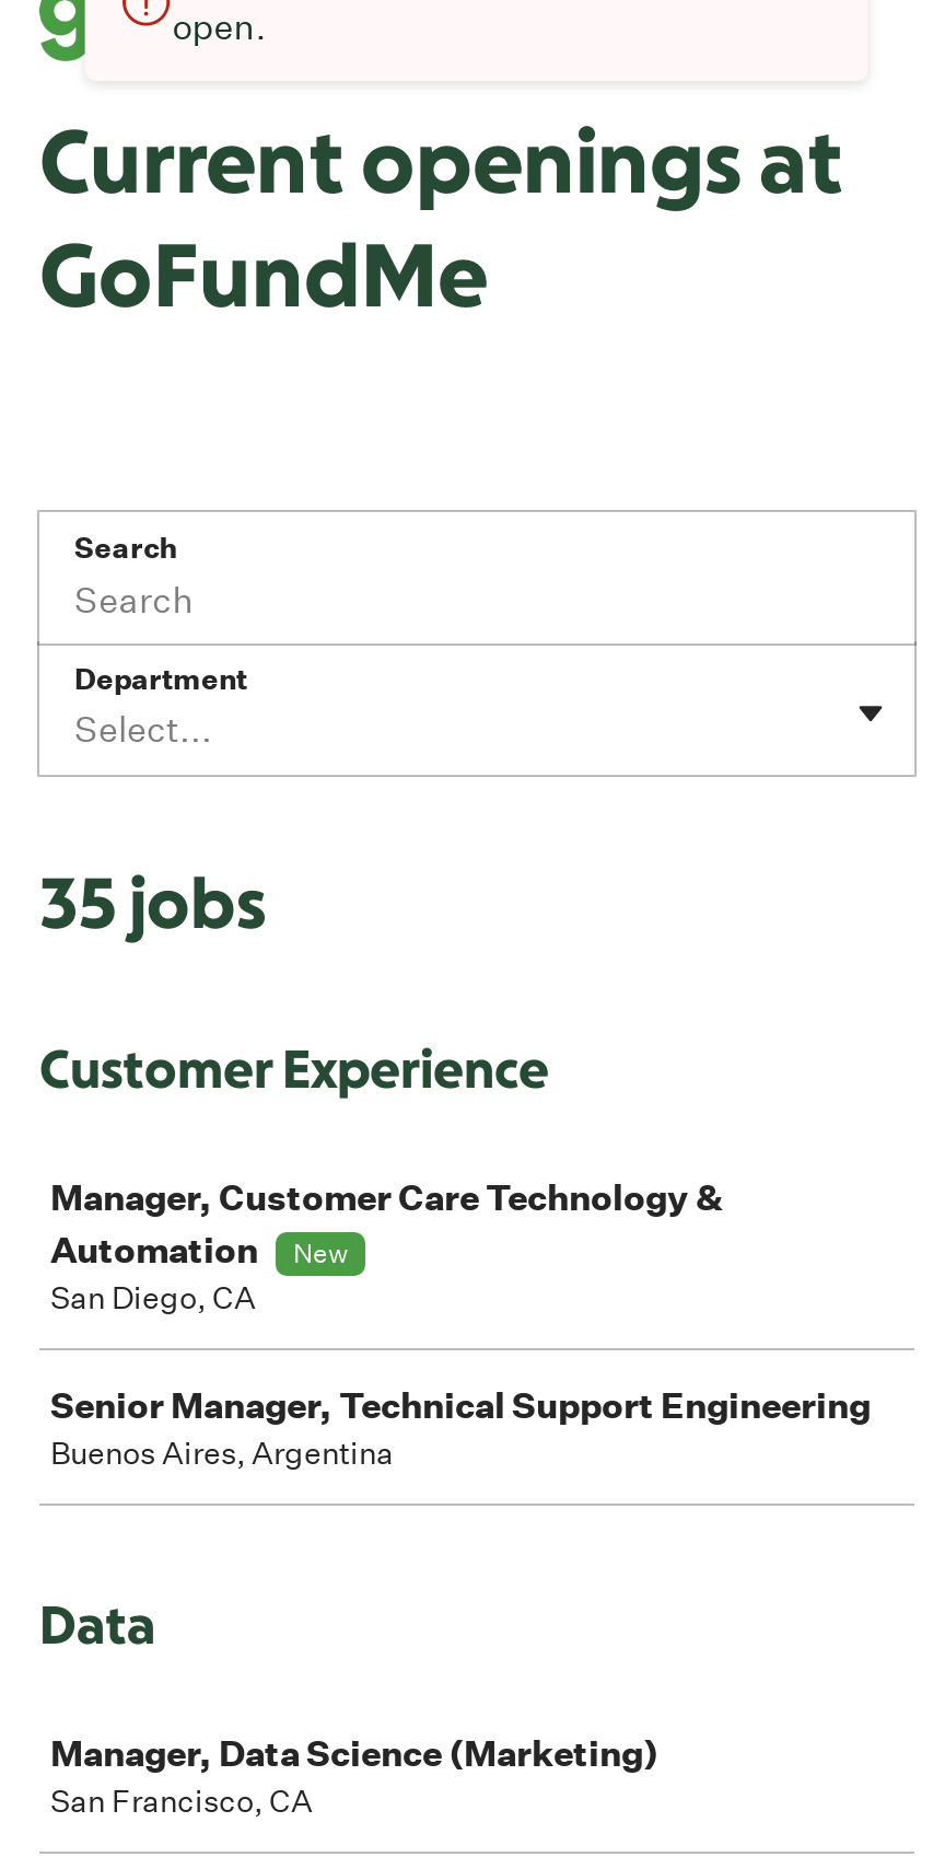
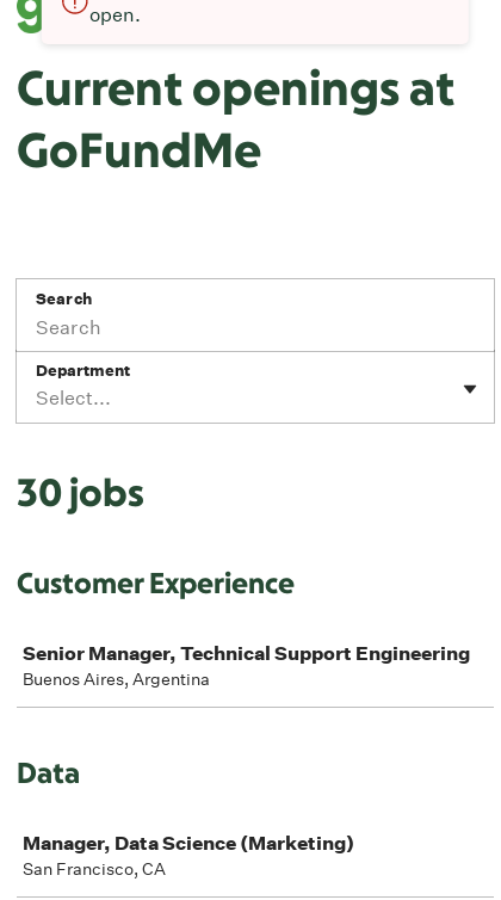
- 35 jobs
+ 30 jobs

- Manager, Customer Care Technology &
- Automation
- New
- San Diego, CA
